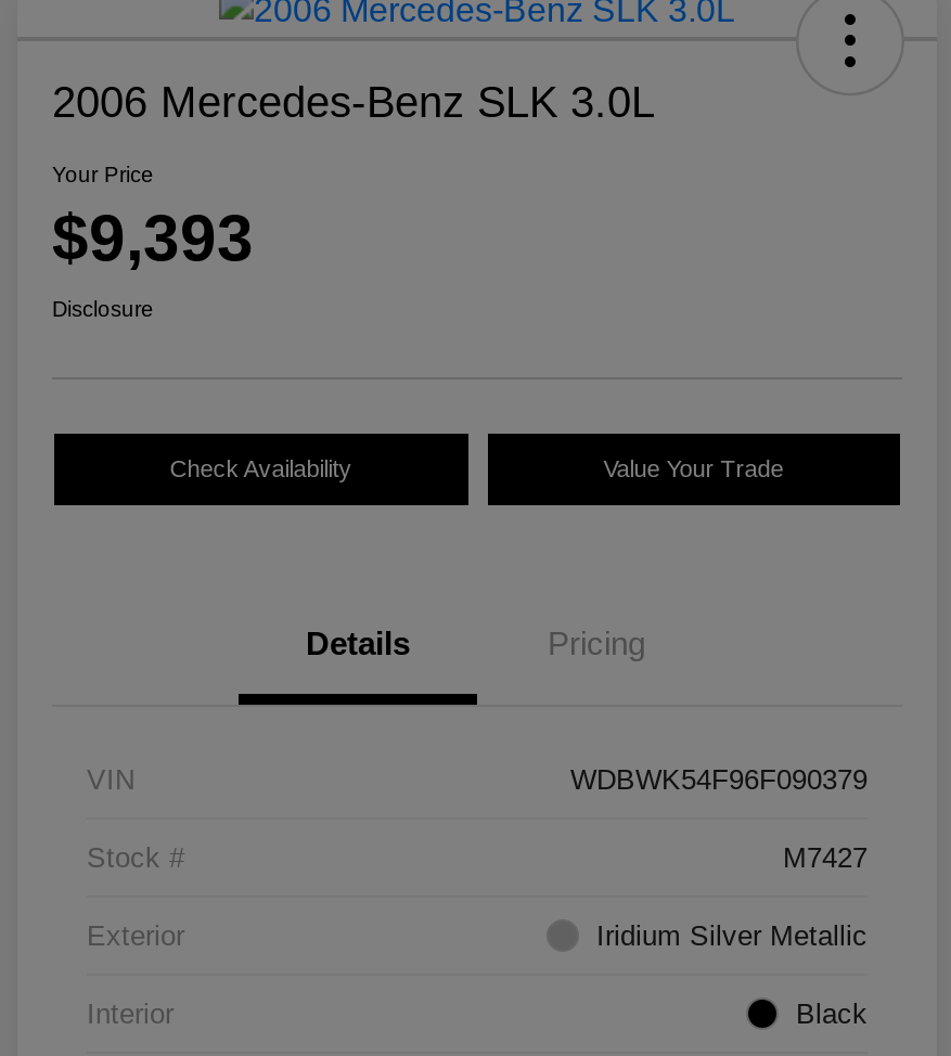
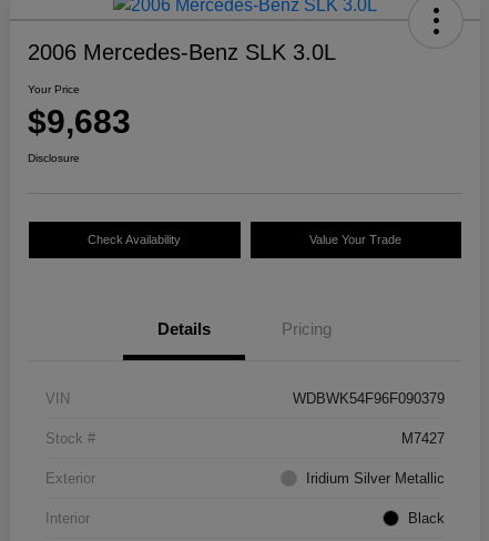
- $9,393
+ $9,683
